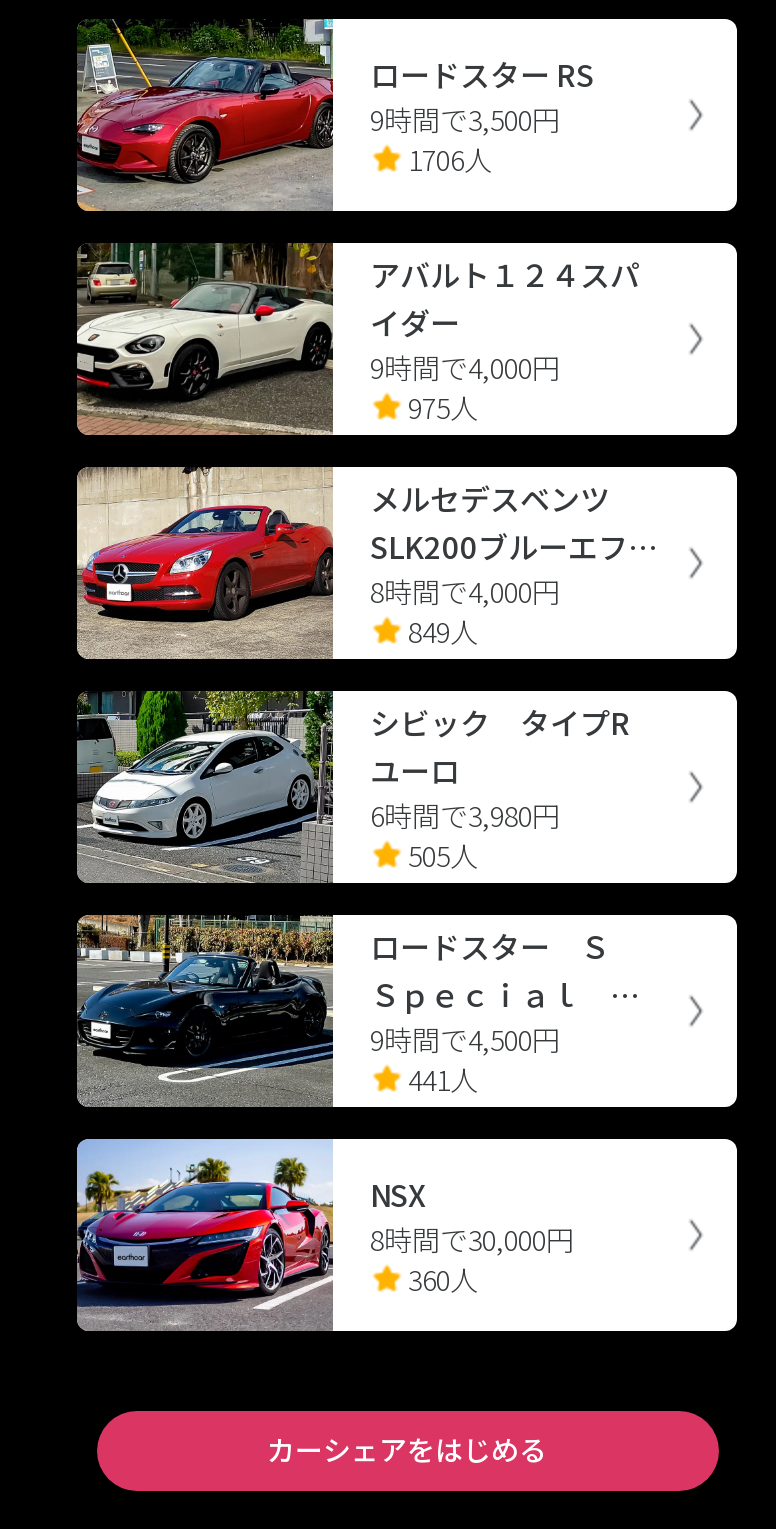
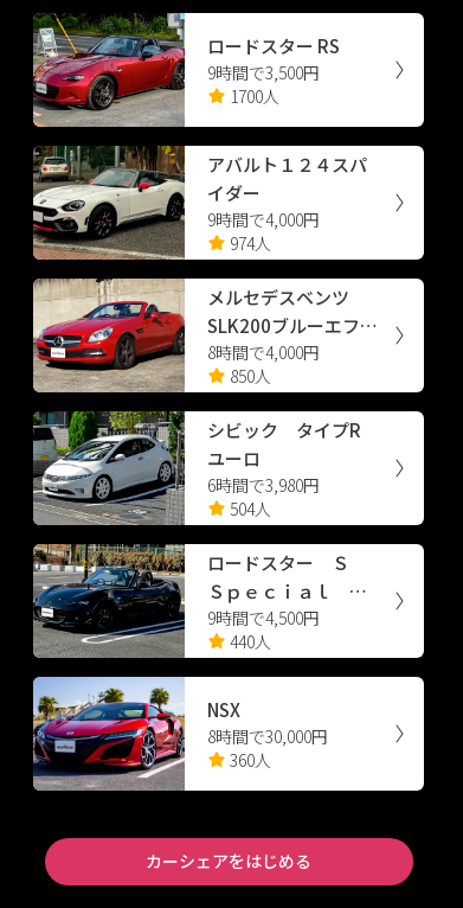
- 1706人
+ 1700人

- 975人
+ 974人

- 849人
+ 850人

- 505人
+ 504人

- 441人
+ 440人
